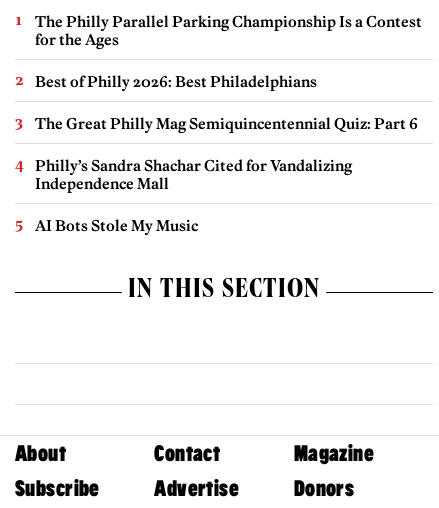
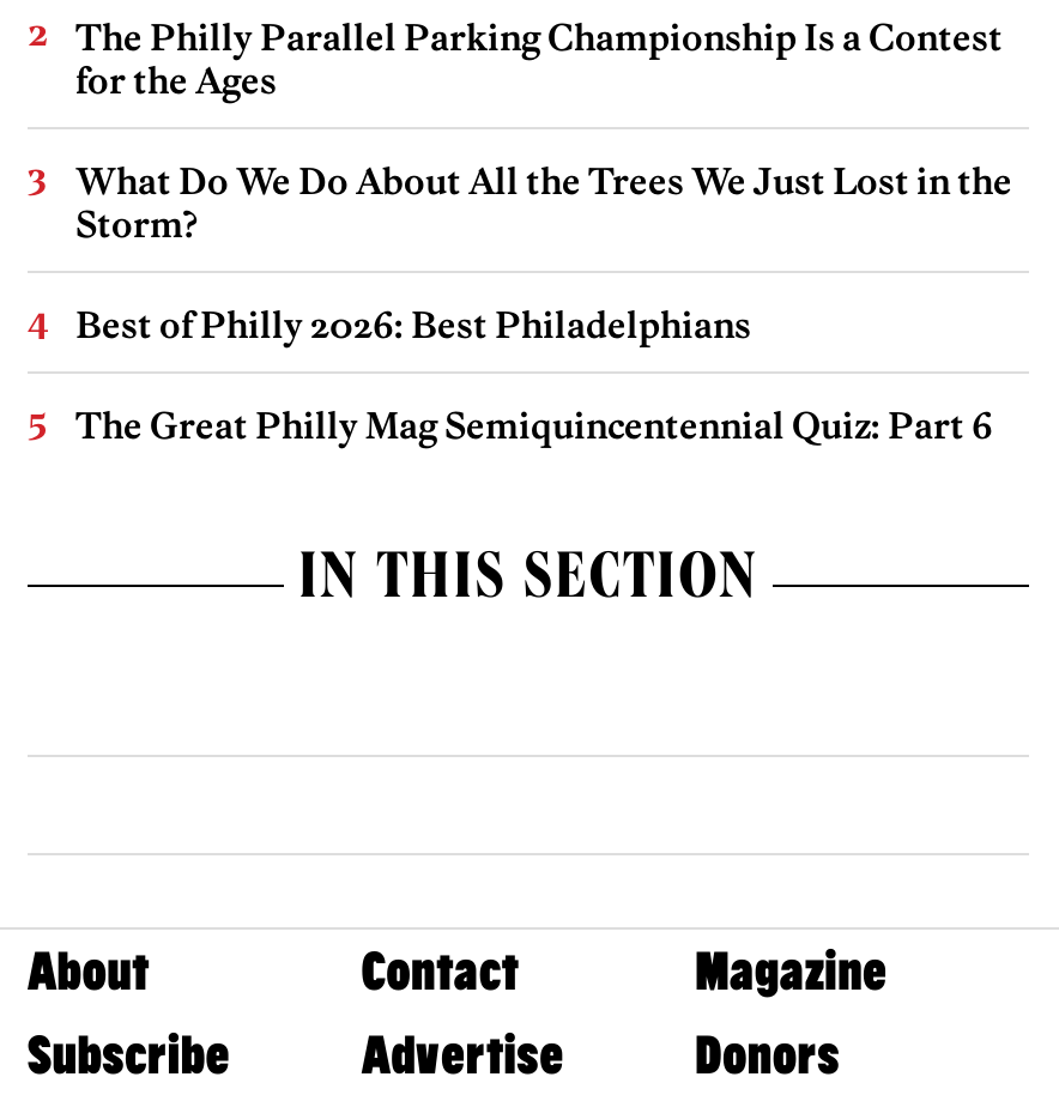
+ What Do We Do About All the Trees We Just Lost in the
+ Storm?

moved down: Best of Philly 2026: Best Philadelphians | The Great Philly Mag Semiquincentennial Quiz: Part 6

- Philly’s Sandra Shachar Cited for Vandalizing
- Independence Mall
- AI Bots Stole My Music
